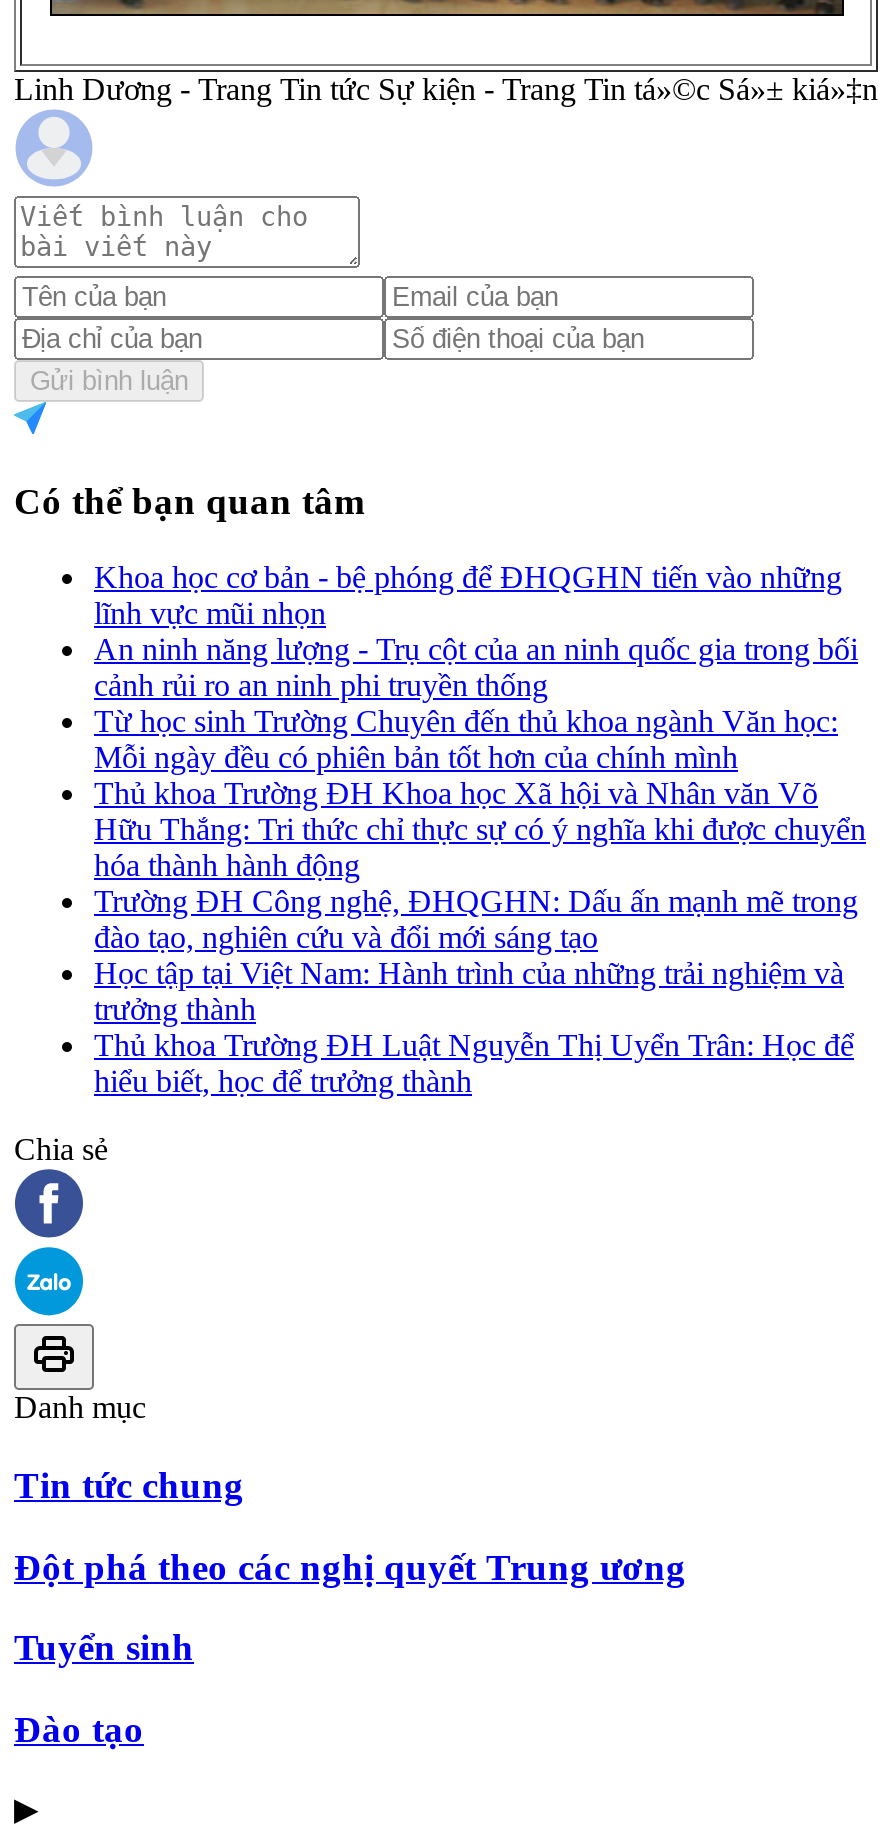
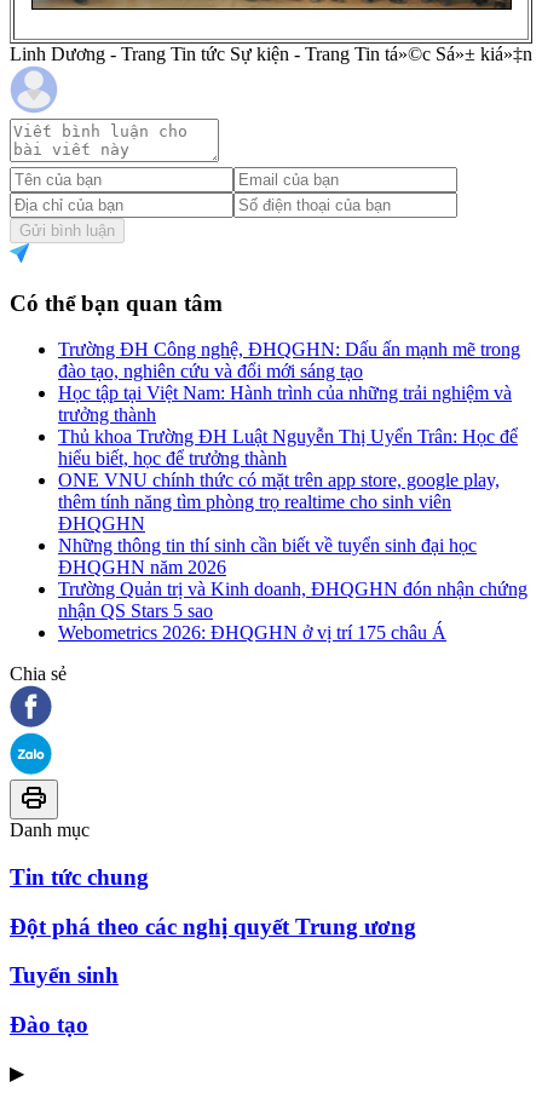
- Khoa học cơ bản - bệ phóng để ĐHQGHN tiến vào những
- lĩnh vực mũi nhọn
- An ninh năng lượng - Trụ cột của an ninh quốc gia trong bối
- cảnh rủi ro an ninh phi truyền thống
- Từ học sinh Trường Chuyên đến thủ khoa ngành Văn học:
- Mỗi ngày đều có phiên bản tốt hơn của chính mình
- Thủ khoa Trường ĐH Khoa học Xã hội và Nhân văn Võ
- Hữu Thắng: Tri thức chỉ thực sự có ý nghĩa khi được chuyển
- hóa thành hành động

moved up: Trường ĐH Công nghệ, ĐHQGHN: Dấu ấn mạnh mẽ trong | đào tạo, nghiên cứu và đổi mới sáng tạo | Học tập tại Việt Nam: Hành trình của những trải nghiệm và | trưởng thành | Thủ khoa Trường ĐH Luật Nguyễn Thị Uyển Trân: Học để | hiểu biết, học để trưởng thành

+ ONE VNU chính thức có mặt trên app store, google play,
+ thêm tính năng tìm phòng trọ realtime cho sinh viên
+ ĐHQGHN
+ Những thông tin thí sinh cần biết về tuyển sinh đại học
+ ĐHQGHN năm 2026
+ Trường Quản trị và Kinh doanh, ĐHQGHN đón nhận chứng
+ nhận QS Stars 5 sao
+ Webometrics 2026: ĐHQGHN ở vị trí 175 châu Á
